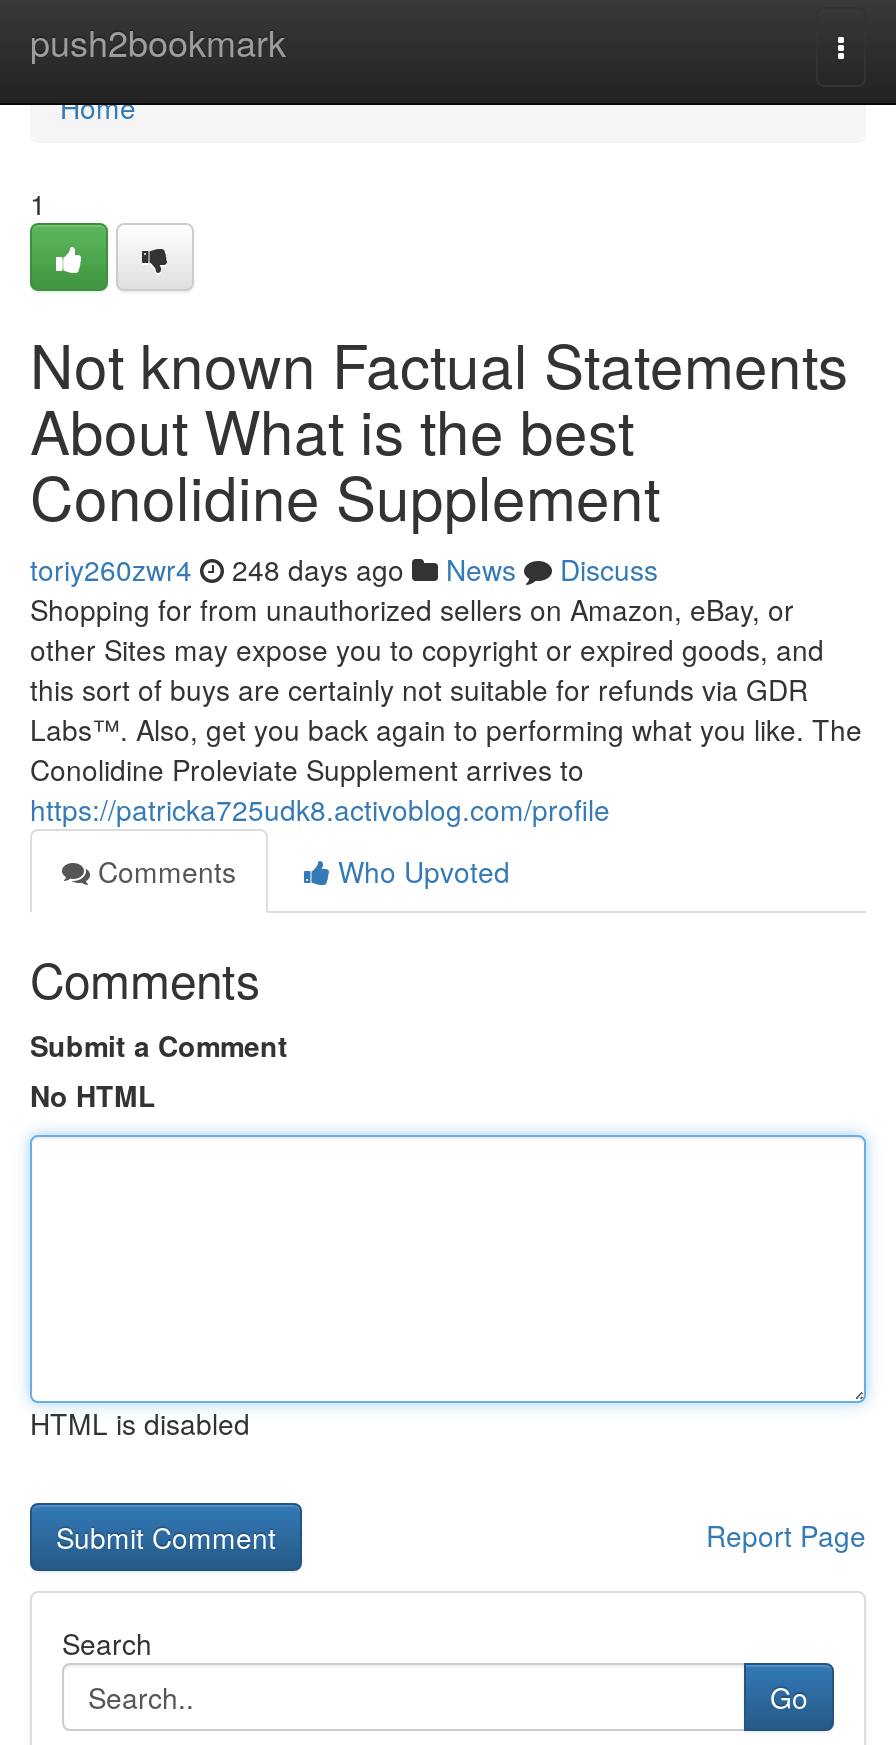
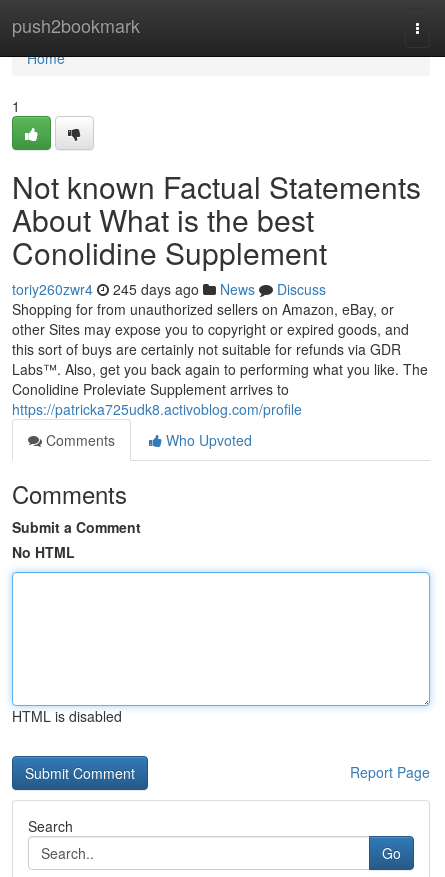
- toriy260zwr4 248 days ago News Discuss
+ toriy260zwr4 245 days ago News Discuss
